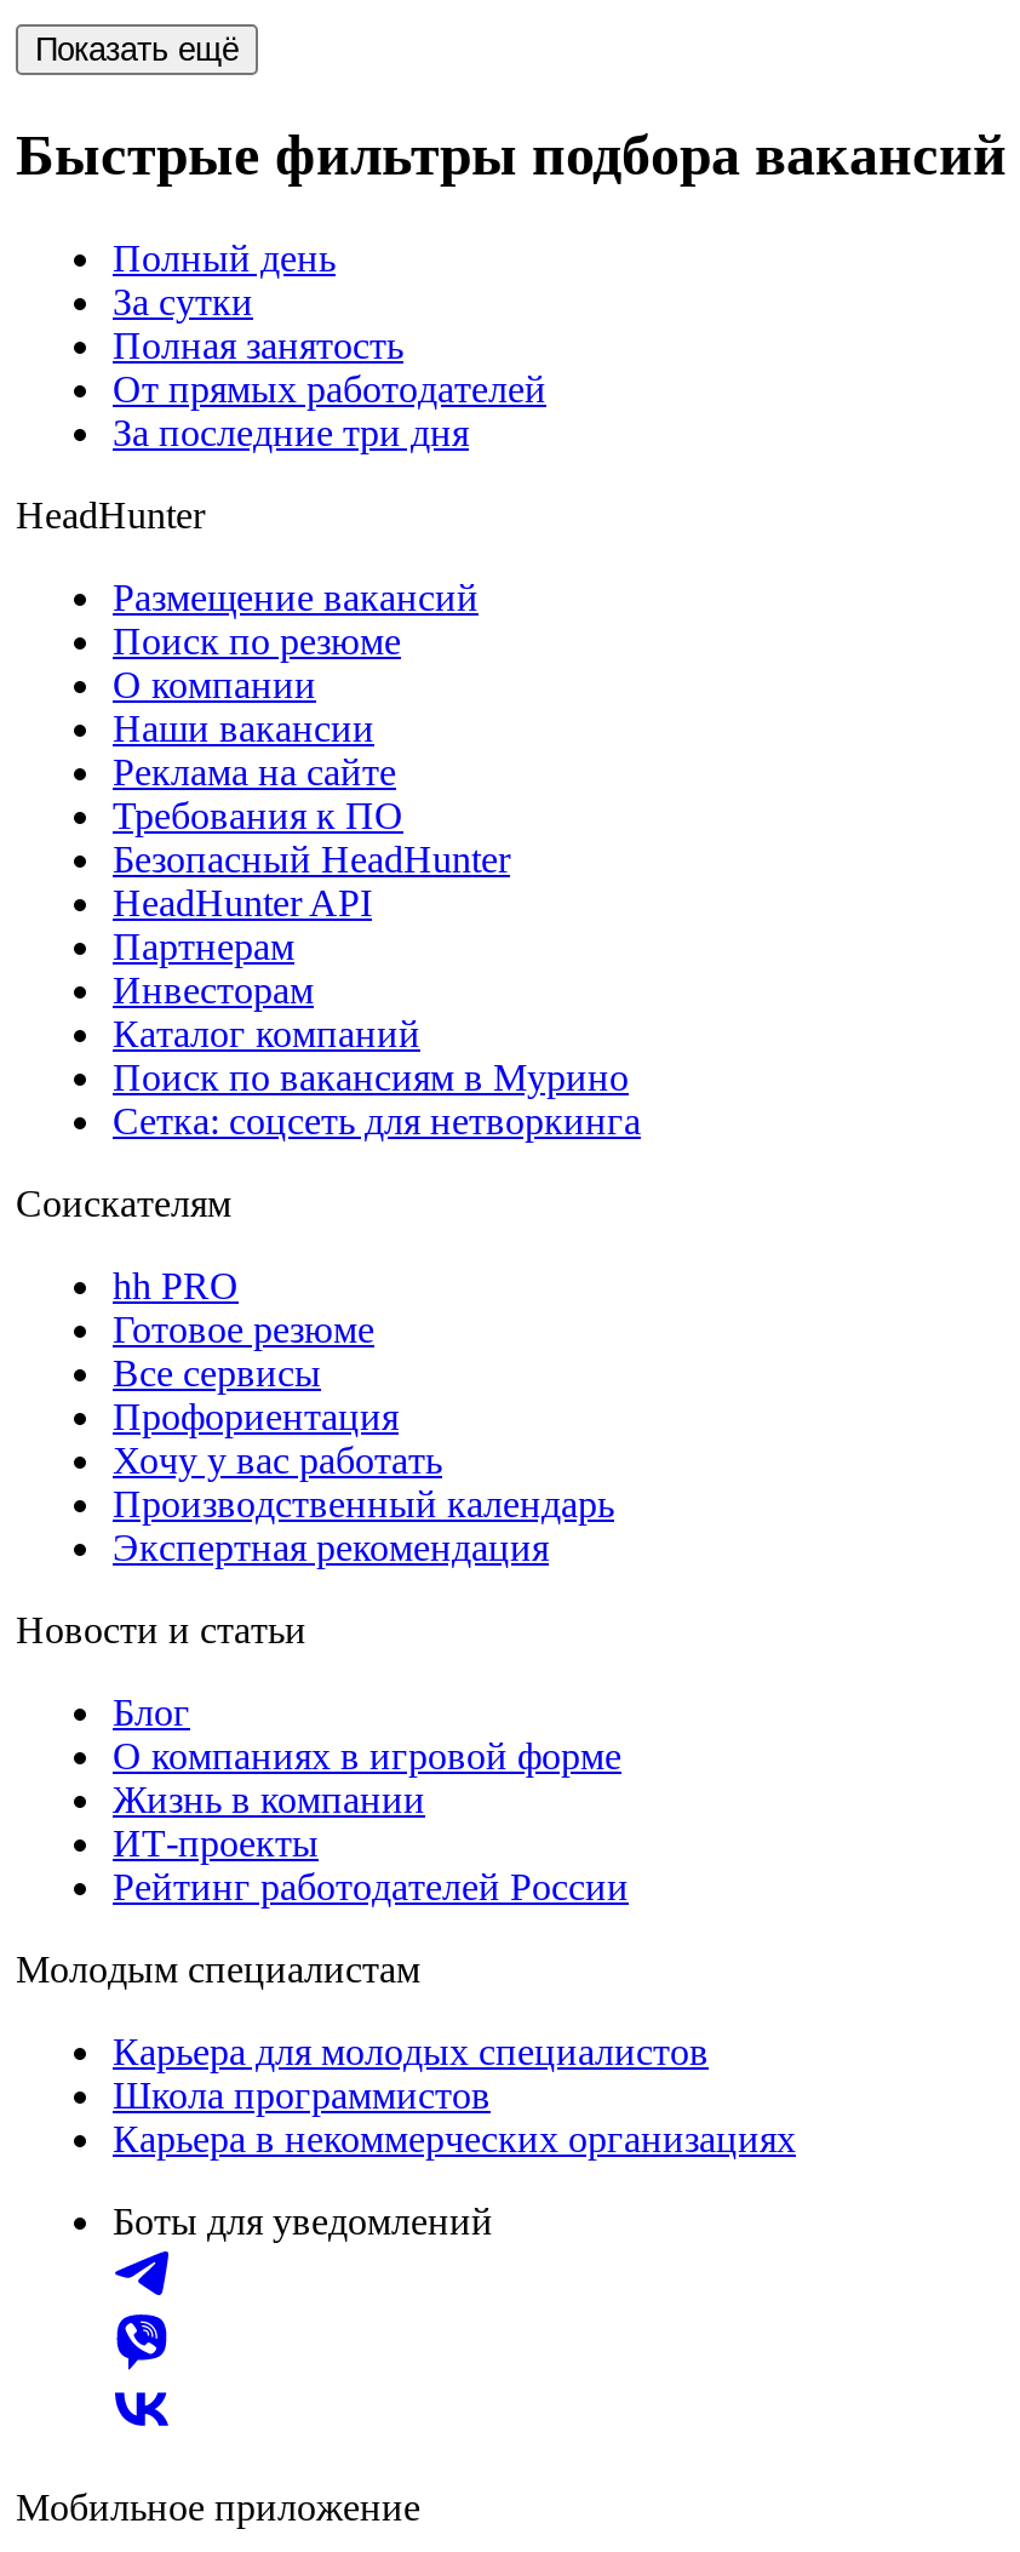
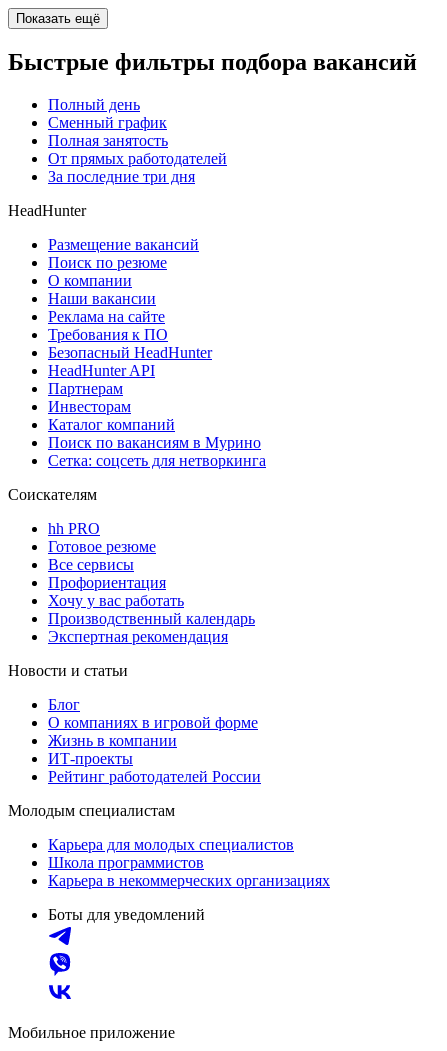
- За сутки
+ Сменный график
